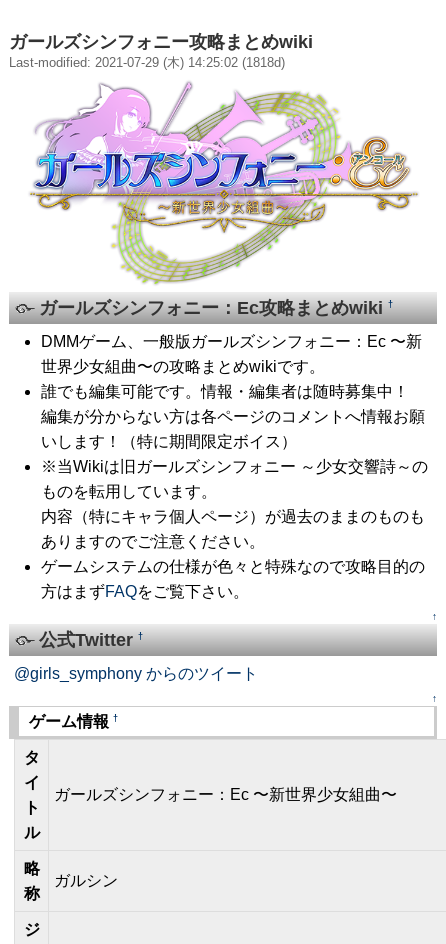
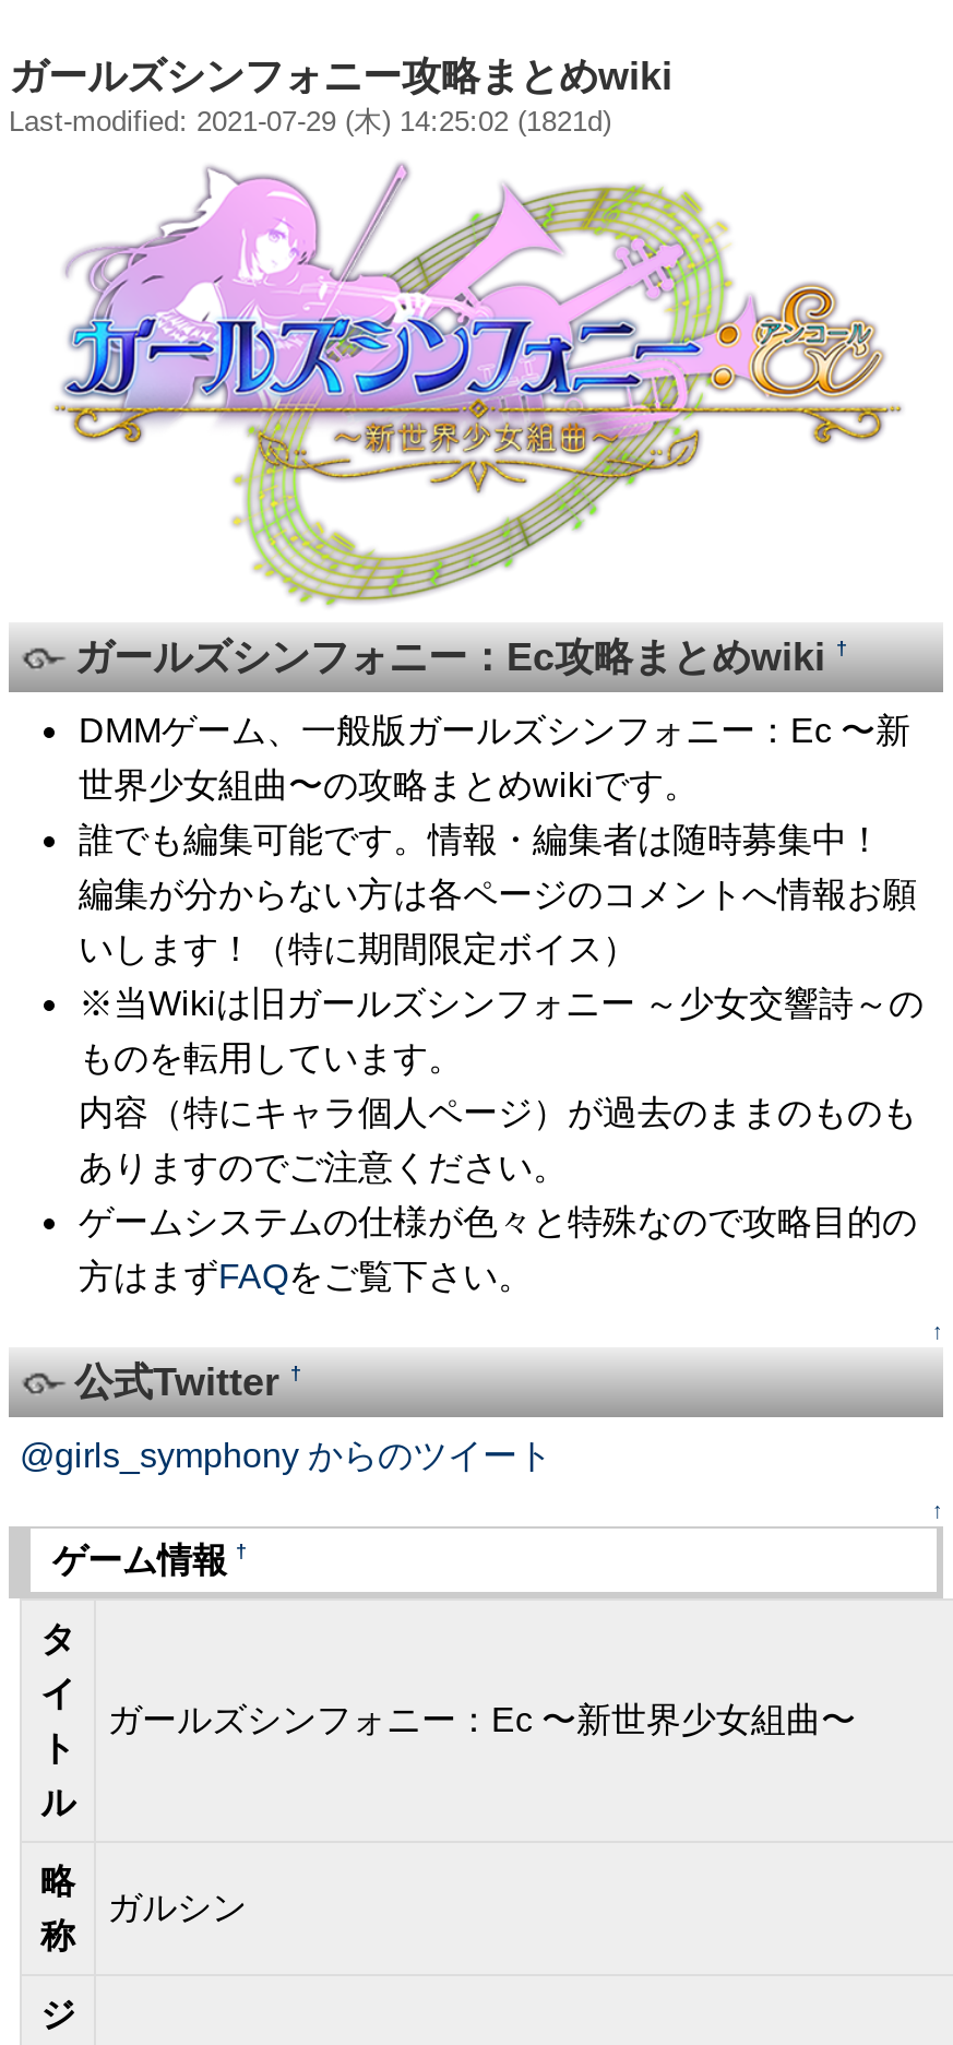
- Last-modified: 2021-07-29 (木) 14:25:02 (1818d)
+ Last-modified: 2021-07-29 (木) 14:25:02 (1821d)
